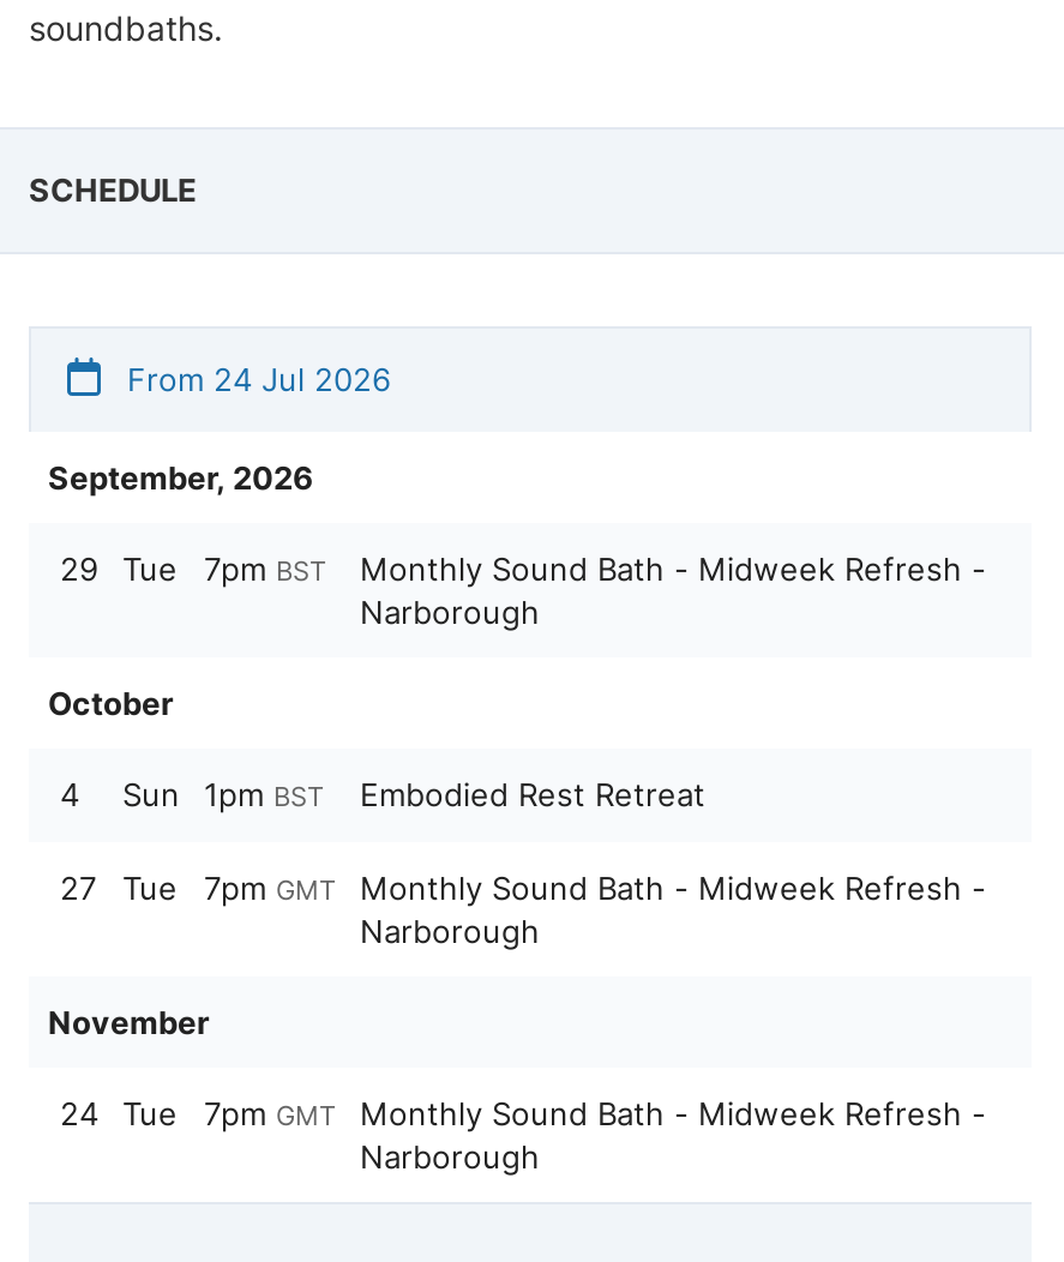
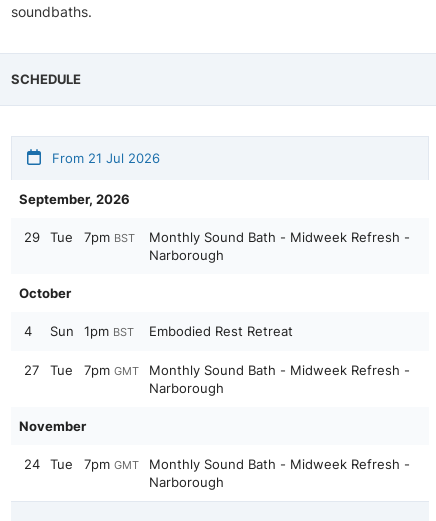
- From 24 Jul 2026
+ From 21 Jul 2026
